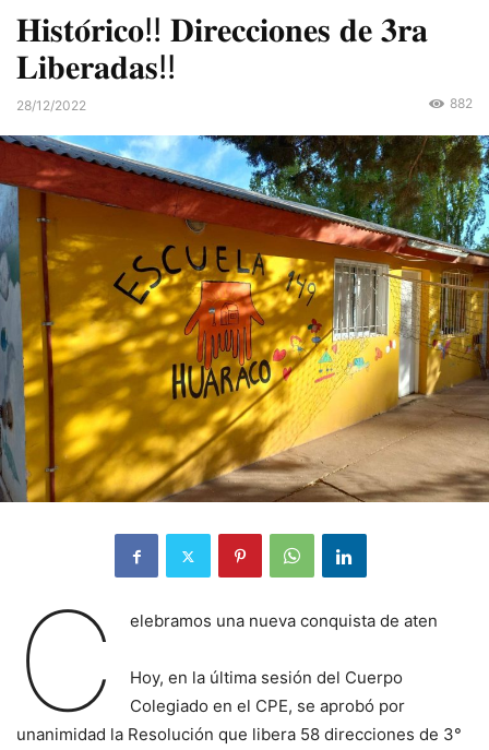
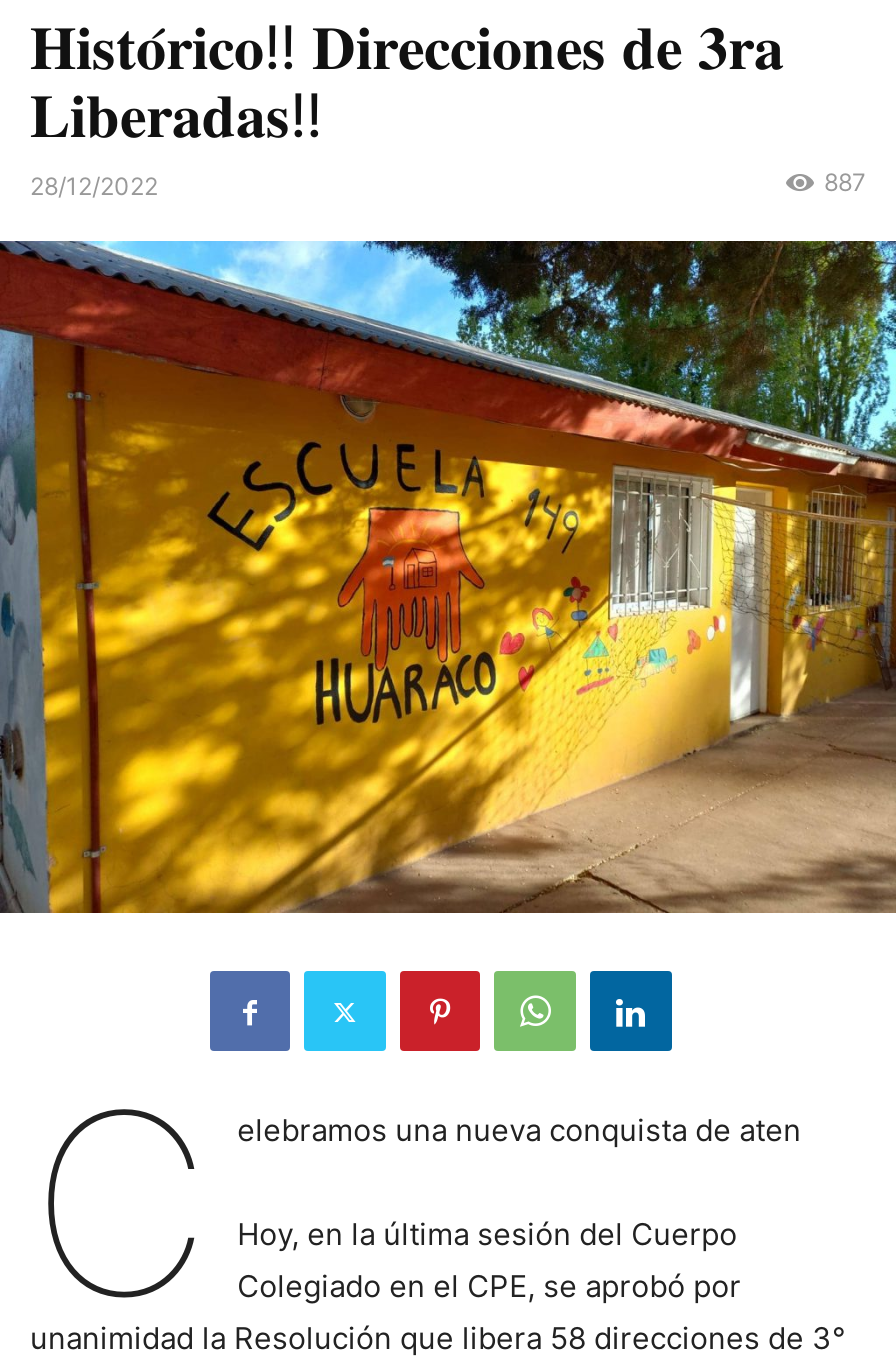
- 882
+ 887
